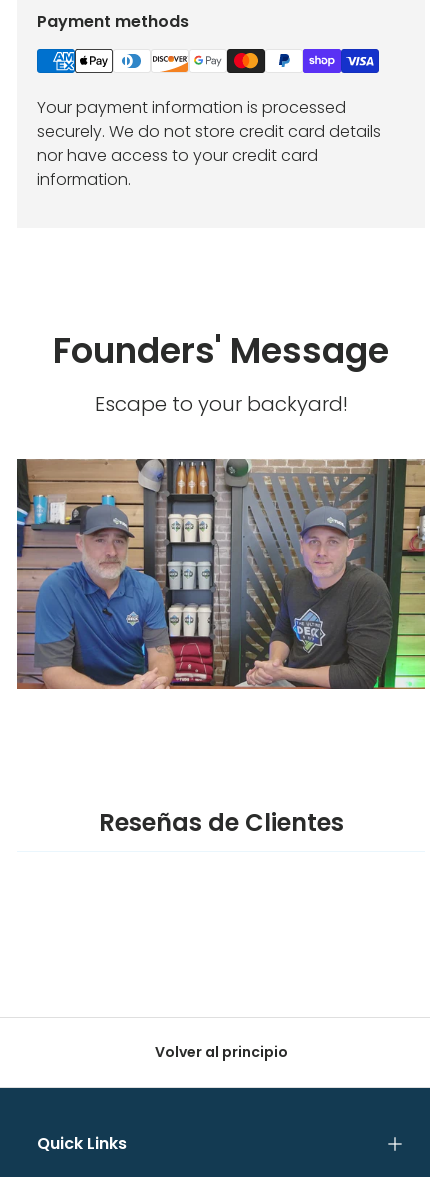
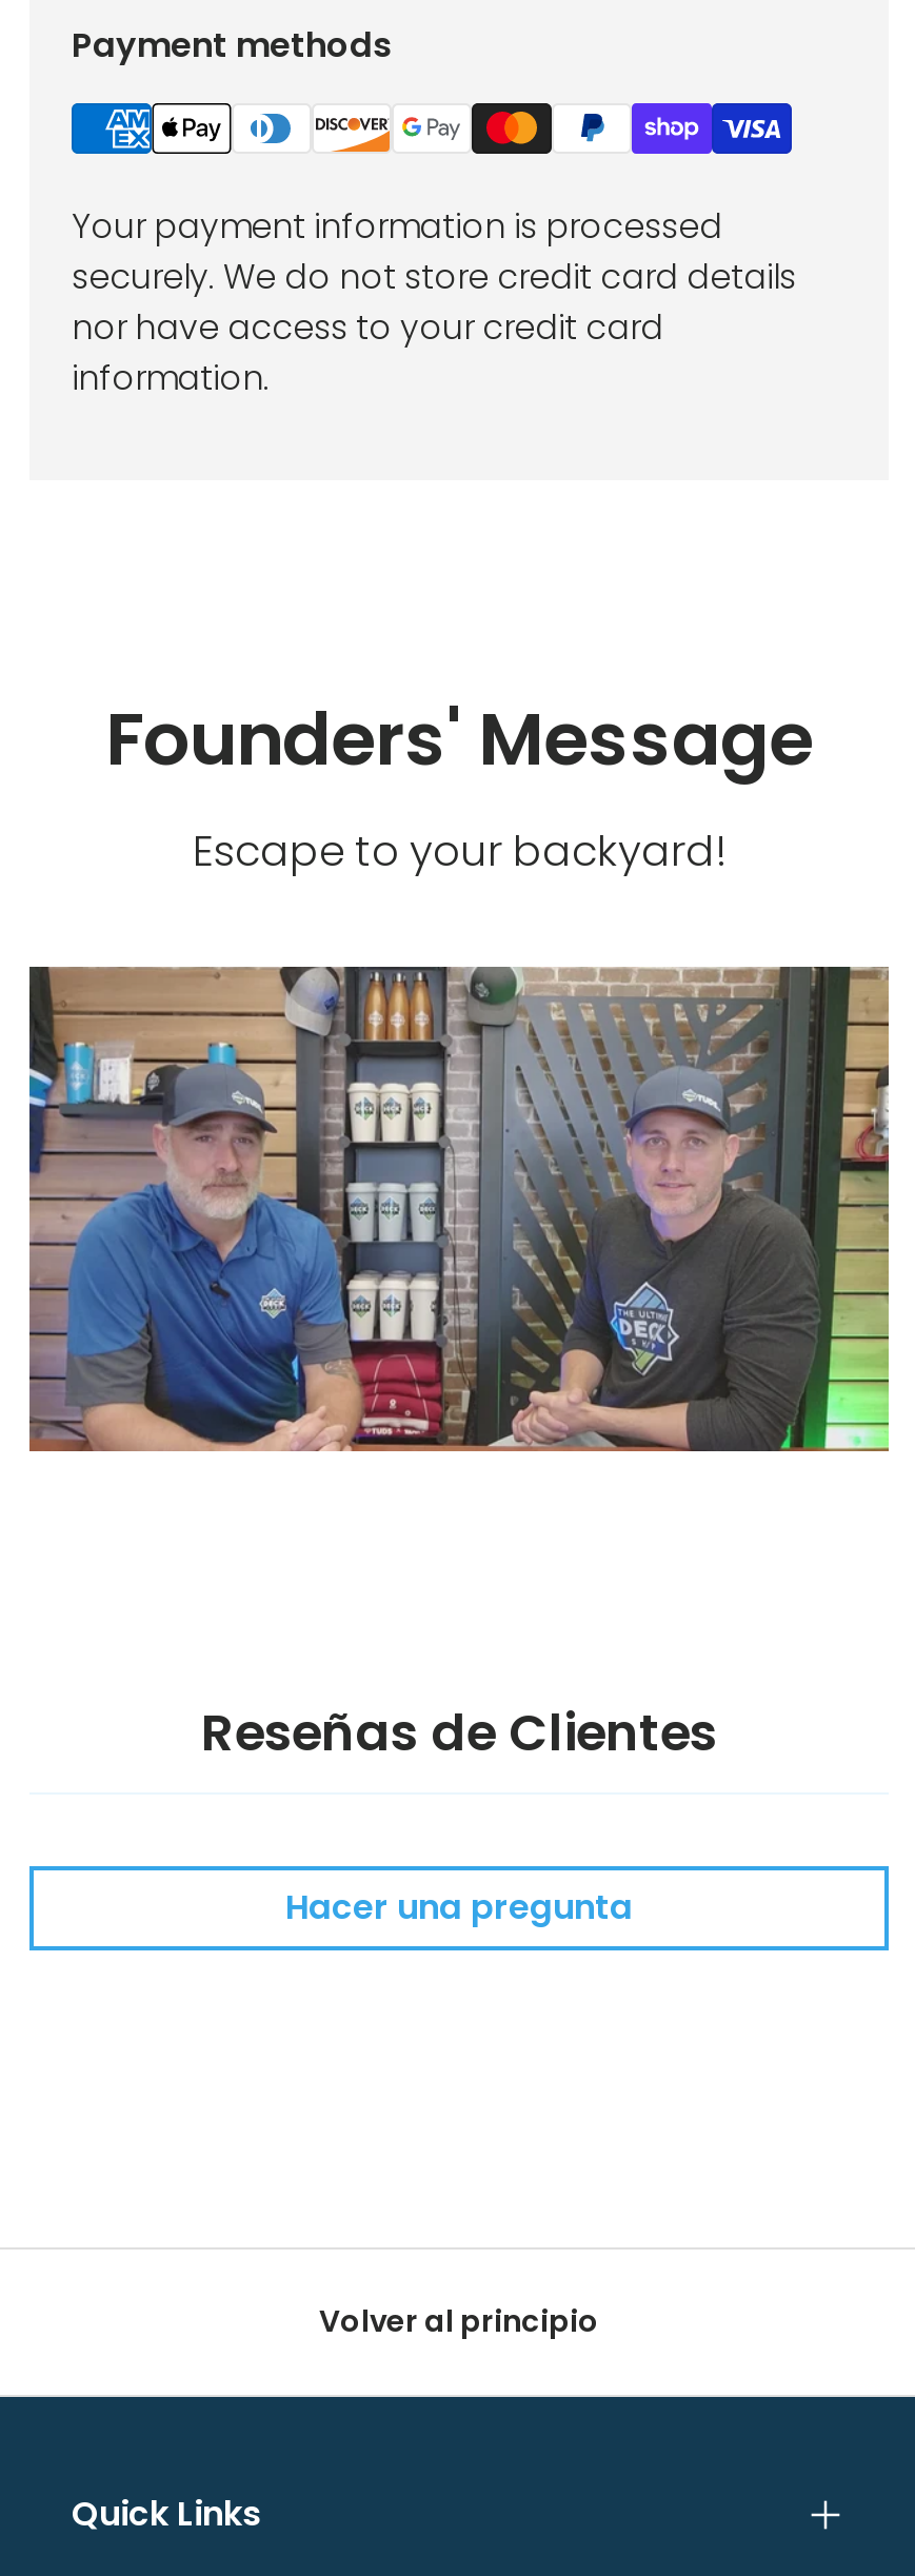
+ Hacer una pregunta
